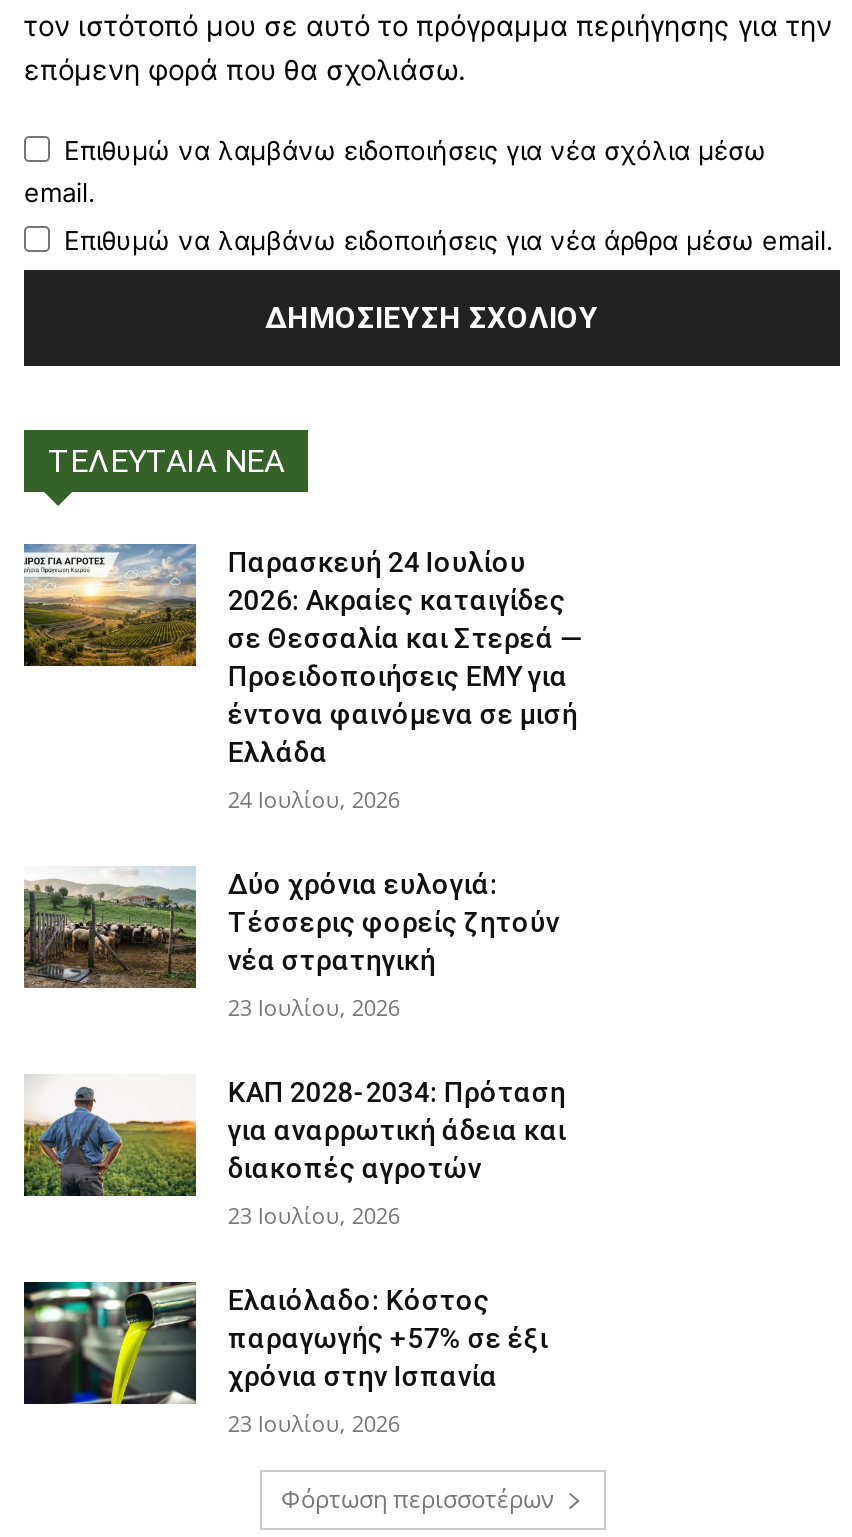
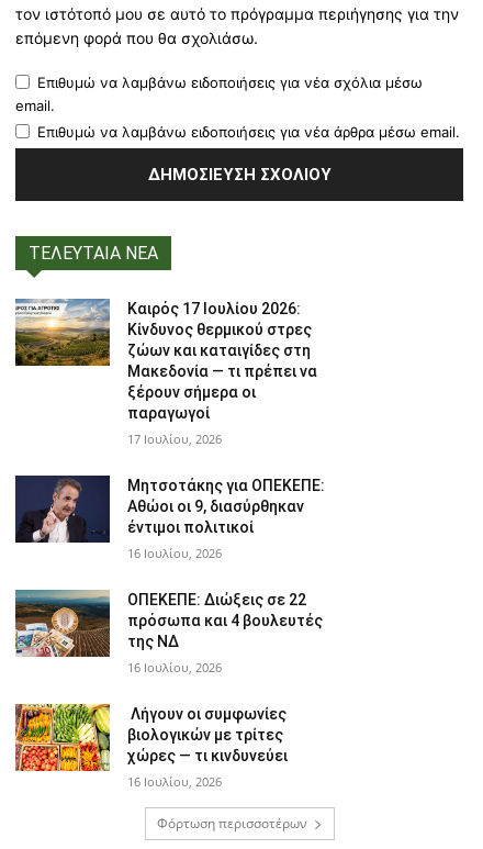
- Παρασκευή 24 Ιουλίου
- 2026: Ακραίες καταιγίδες
- σε Θεσσαλία και Στερεά —
- Προειδοποιήσεις ΕΜΥ για
- έντονα φαινόμενα σε μισή
- Ελλάδα
+ Καιρός 17 Ιουλίου 2026:
+ Κίνδυνος θερμικού στρες
+ ζώων και καταιγίδες στη
+ Μακεδονία — τι πρέπει να
+ ξέρουν σήμερα οι
+ παραγωγοί

- 24 Ιουλίου, 2026
+ 17 Ιουλίου, 2026

- [image]
- Δύο χρόνια ευλογιά:
- Τέσσερις φορείς ζητούν
- νέα στρατηγική
+ [image]
+ Μητσοτάκης για ΟΠΕΚΕΠΕ:
+ Αθώοι οι 9, διασύρθηκαν
+ έντιμοι πολιτικοί

- 23 Ιουλίου, 2026
+ 16 Ιουλίου, 2026

- [image]
- ΚΑΠ 2028-2034: Πρόταση
- για αναρρωτική άδεια και
- διακοπές αγροτών
+ [image]
+ ΟΠΕΚΕΠΕ: Διώξεις σε 22
+ πρόσωπα και 4 βουλευτές
+ της ΝΔ

- 23 Ιουλίου, 2026
+ 16 Ιουλίου, 2026

- [image]
- Ελαιόλαδο: Κόστος
- παραγωγής +57% σε έξι
- χρόνια στην Ισπανία
+ [image]
+ Λήγουν οι συμφωνίες
+ βιολογικών με τρίτες
+ χώρες — τι κινδυνεύει

- 23 Ιουλίου, 2026
+ 16 Ιουλίου, 2026
